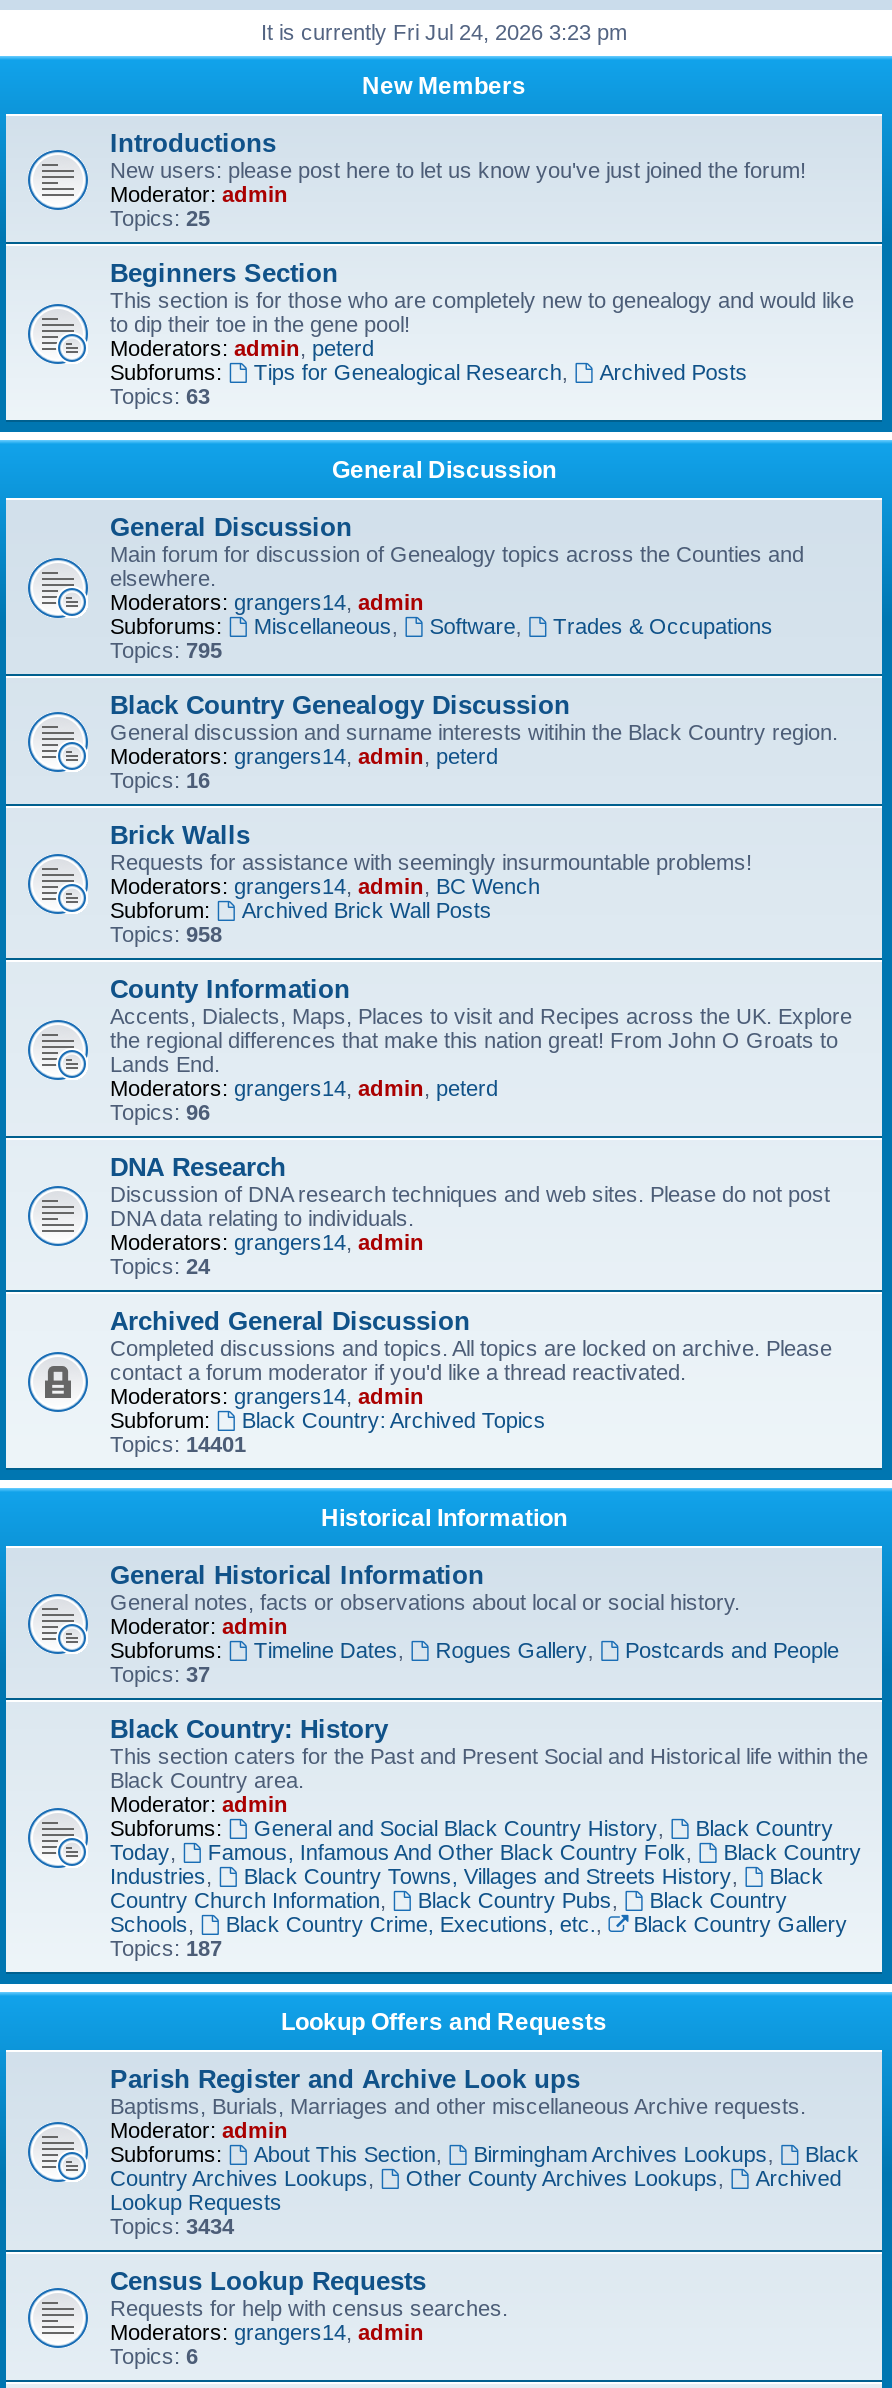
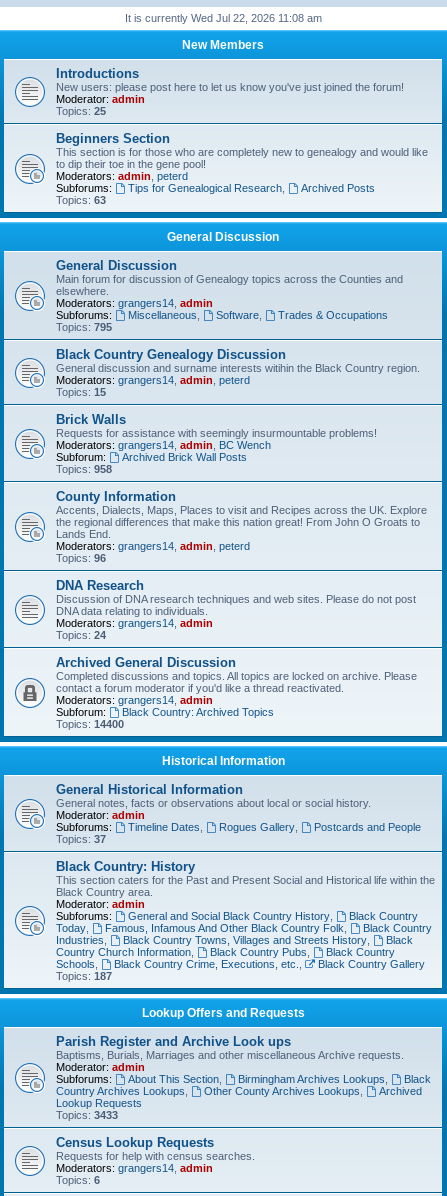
- It is currently Fri Jul 24, 2026 3:23 pm
+ It is currently Wed Jul 22, 2026 11:08 am

- Topics: 16
+ Topics: 15

- Topics: 14401
+ Topics: 14400

- Topics: 3434
+ Topics: 3433
